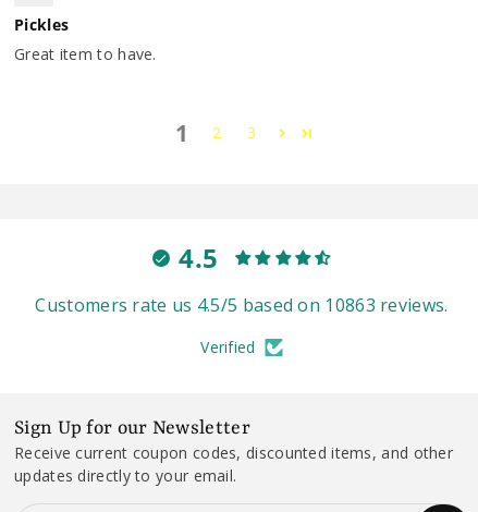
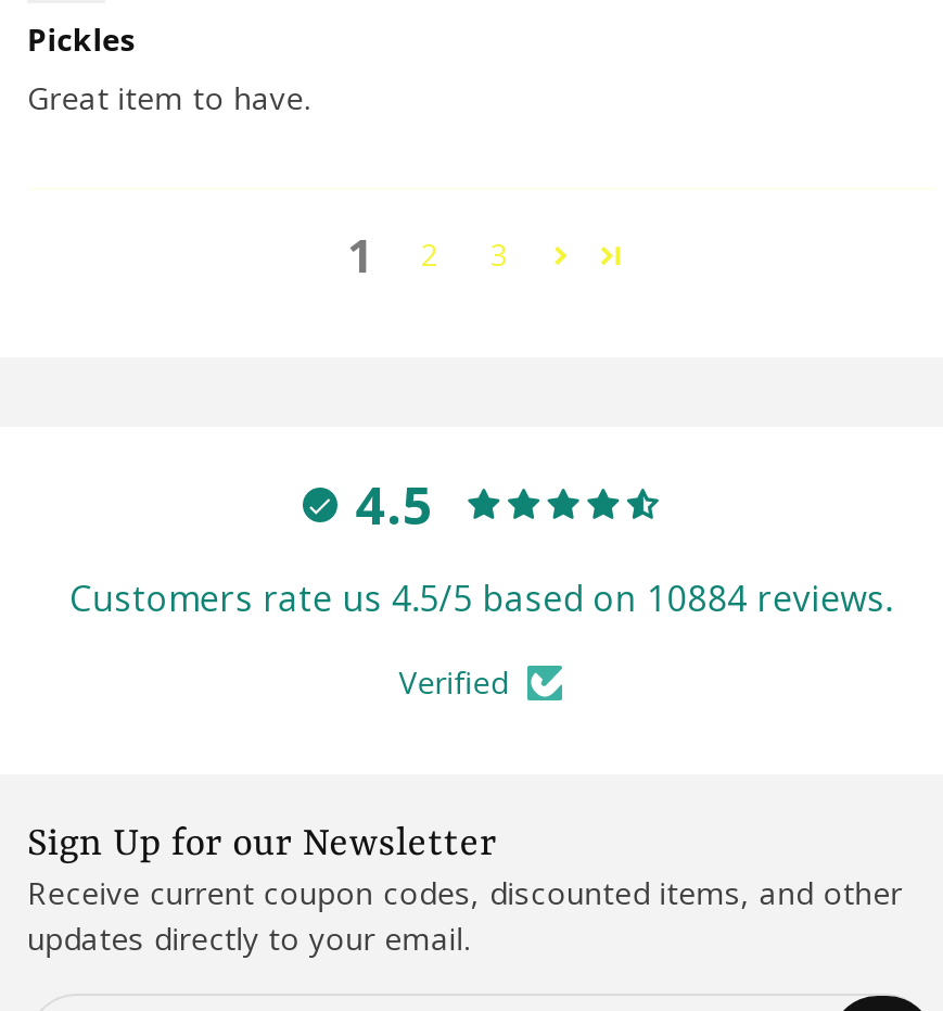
- Customers rate us 4.5/5 based on 10863 reviews.
+ Customers rate us 4.5/5 based on 10884 reviews.
